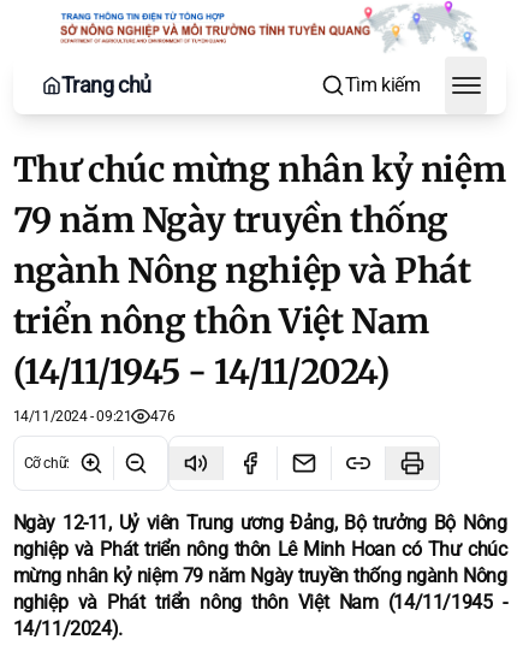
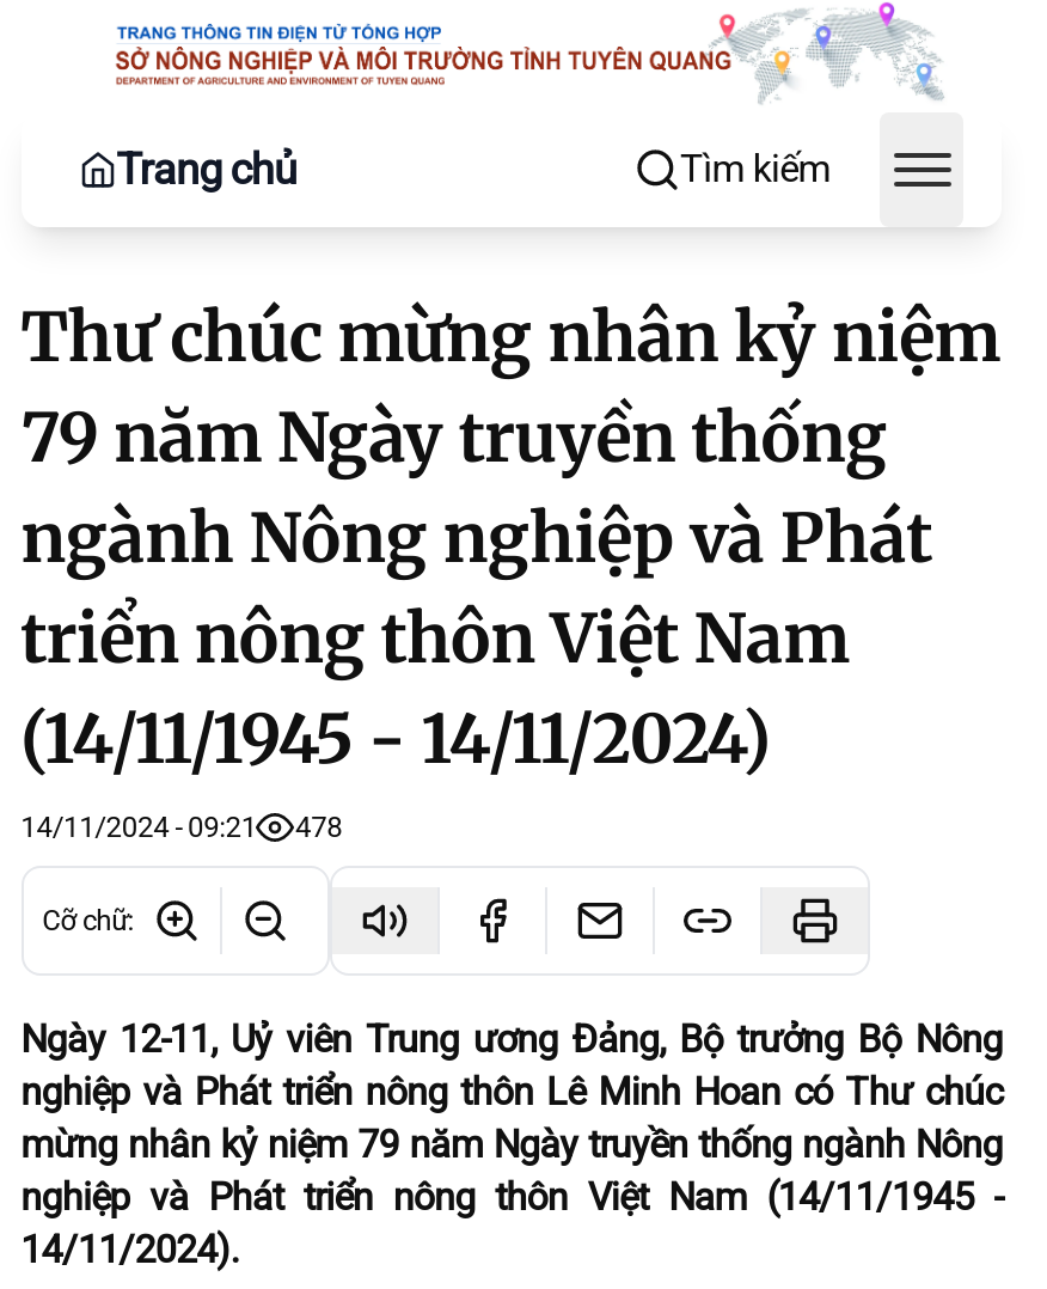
- 14/11/2024 - 09:21 476
+ 14/11/2024 - 09:21 478
